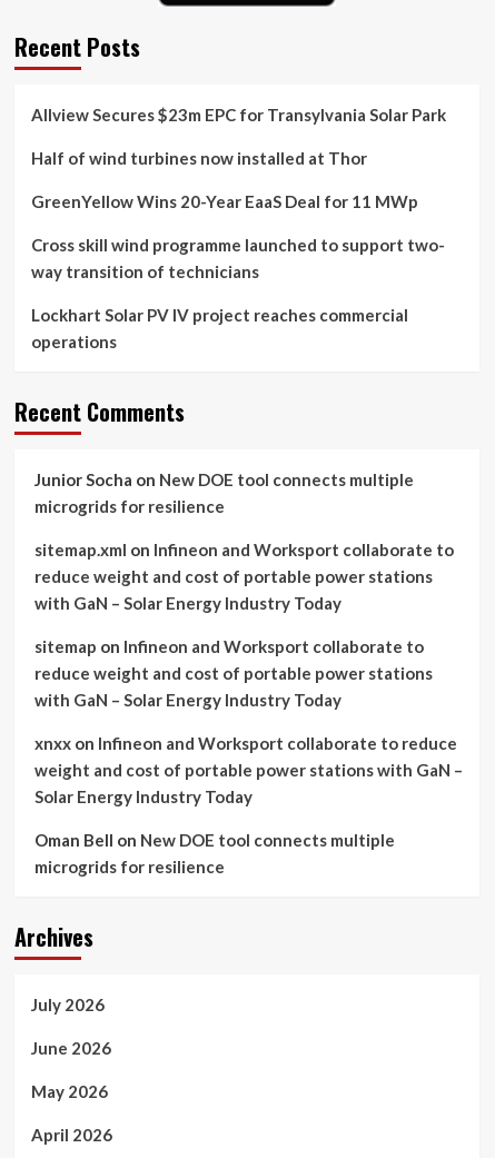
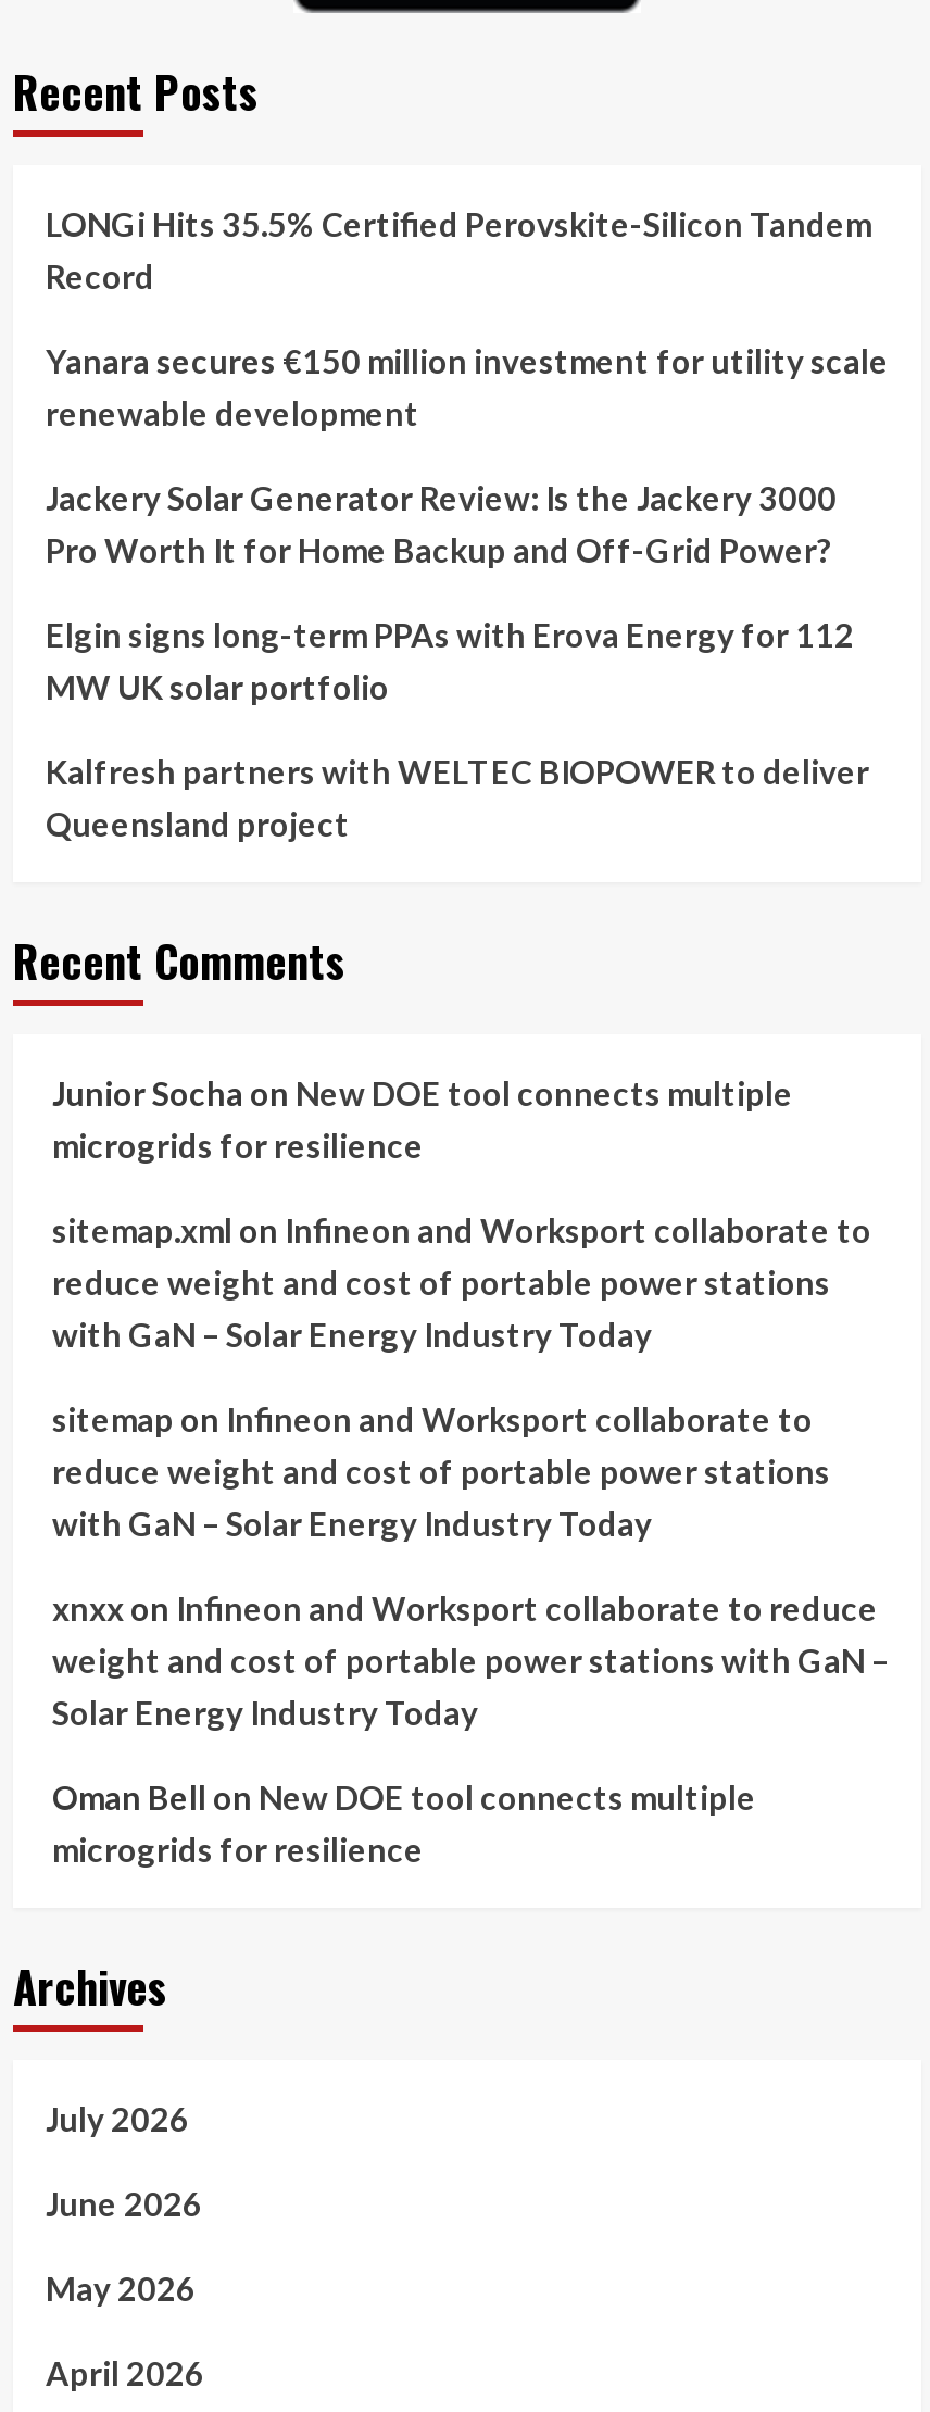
- Allview Secures $23m EPC for Transylvania Solar Park
+ LONGi Hits 35.5% Certified Perovskite-Silicon Tandem
+ Record

- Half of wind turbines now installed at Thor
+ Yanara secures €150 million investment for utility scale
+ renewable development

- GreenYellow Wins 20-Year EaaS Deal for 11 MWp
+ Jackery Solar Generator Review: Is the Jackery 3000
+ Pro Worth It for Home Backup and Off-Grid Power?

- Cross skill wind programme launched to support two-
- way transition of technicians
+ Elgin signs long-term PPAs with Erova Energy for 112
+ MW UK solar portfolio

- Lockhart Solar PV IV project reaches commercial
- operations
+ Kalfresh partners with WELTEC BIOPOWER to deliver
+ Queensland project
